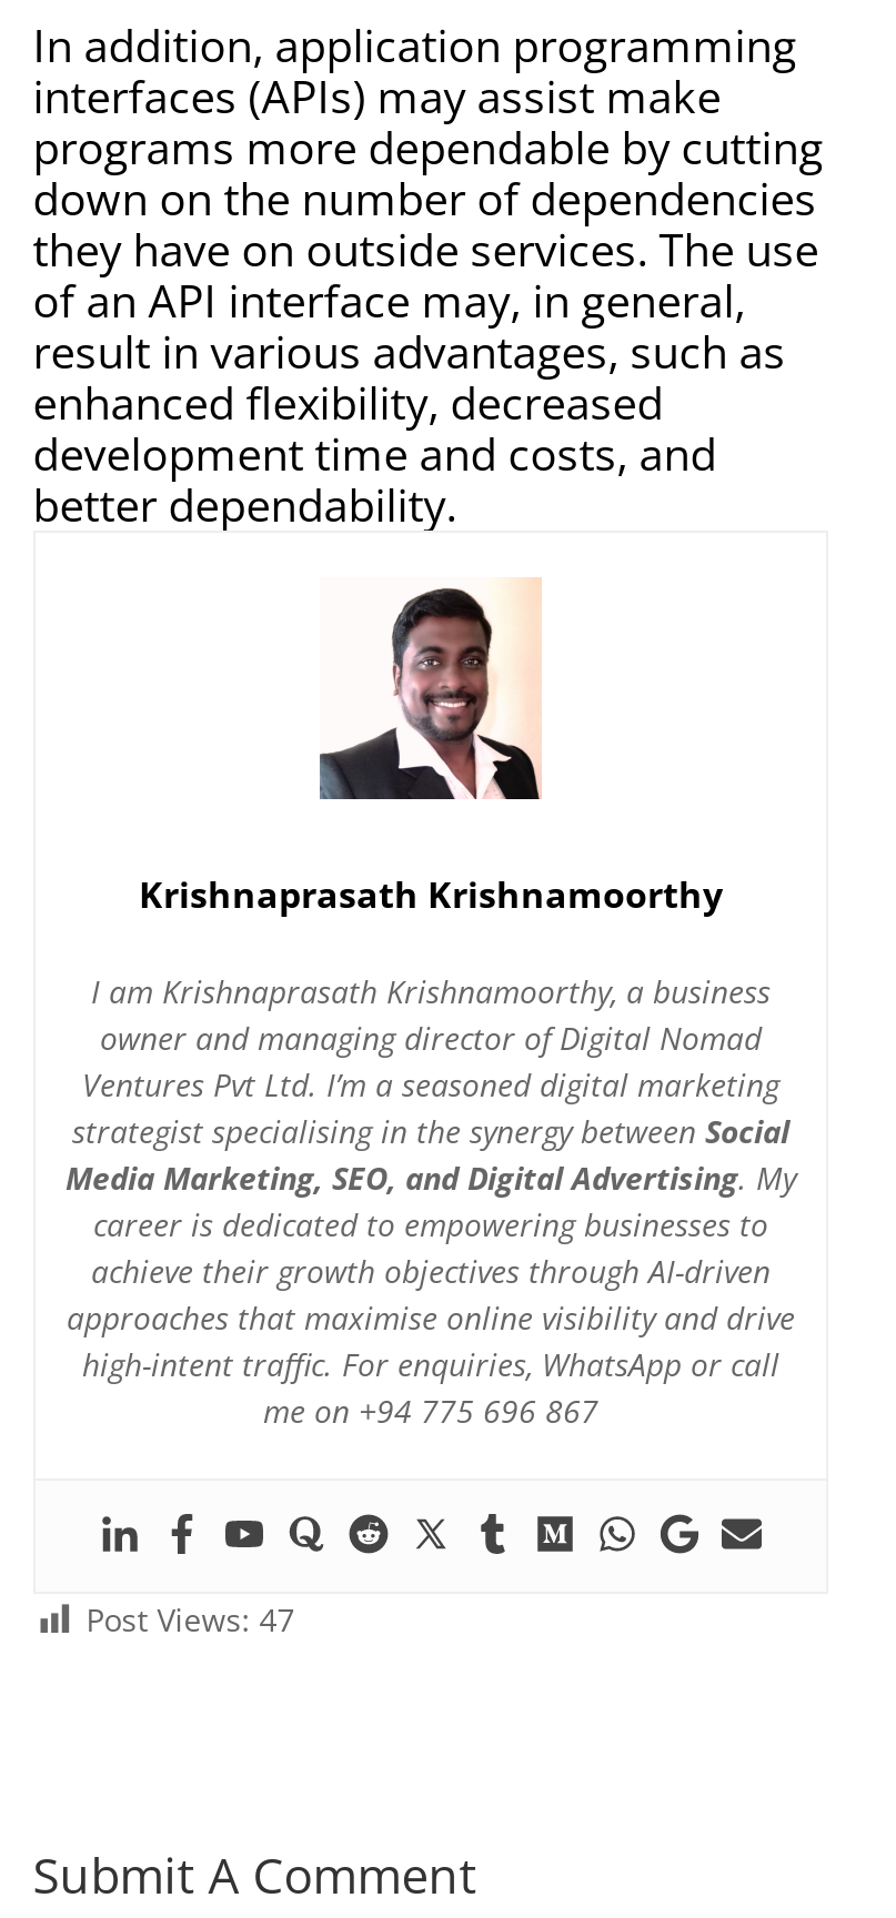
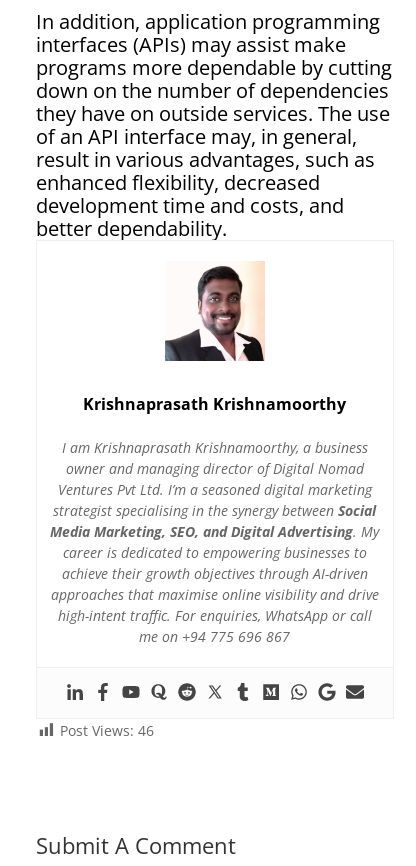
- Post Views: 47
+ Post Views: 46
